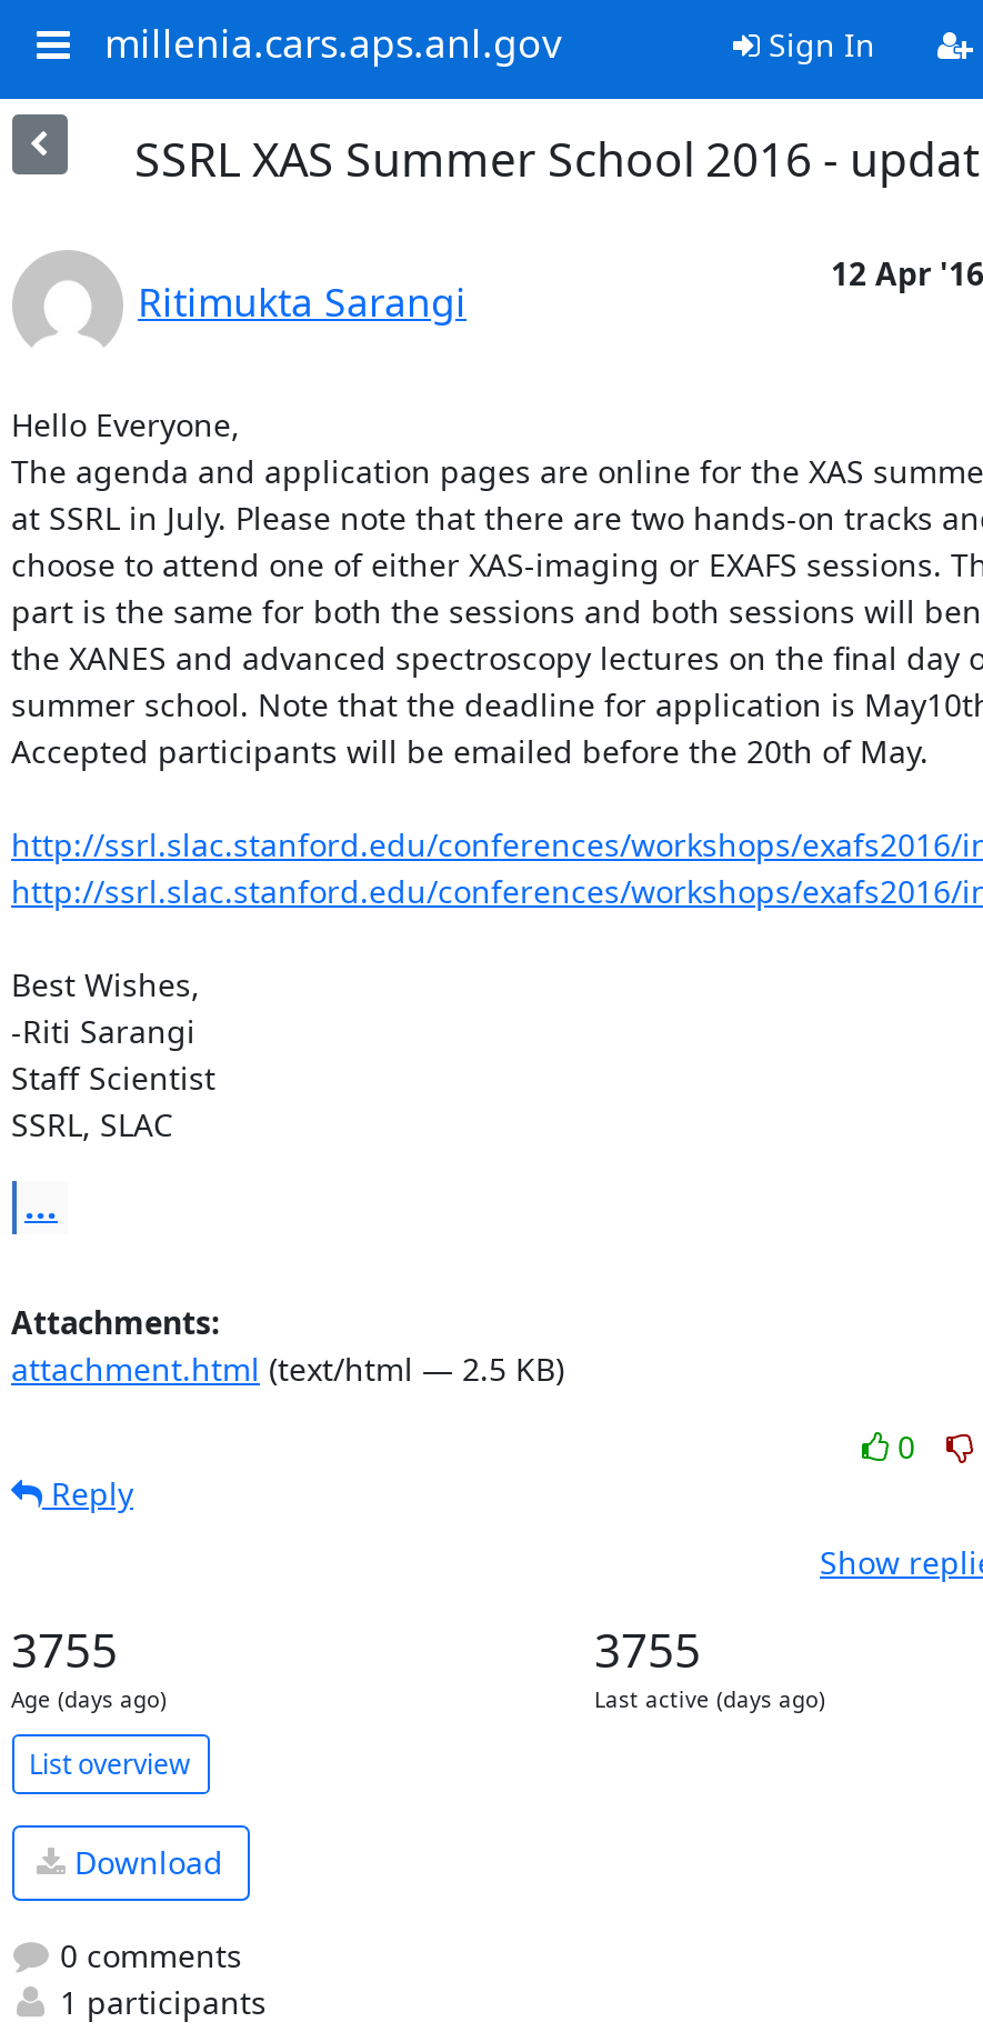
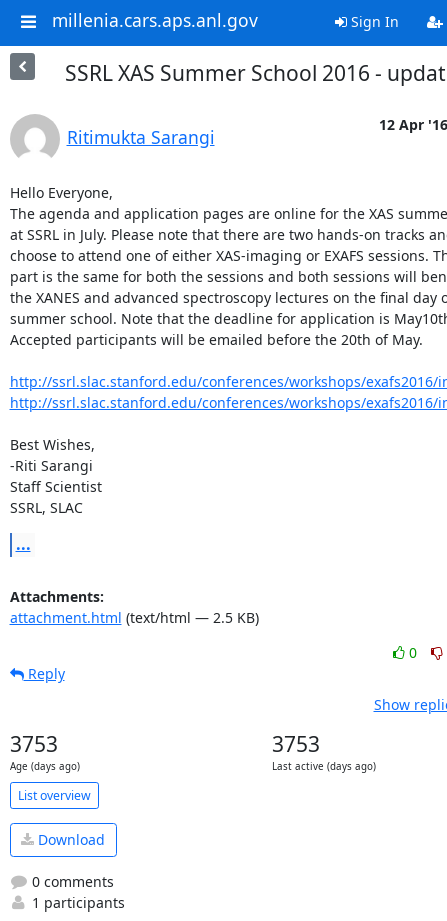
- 3755
+ 3753

- 3755
+ 3753
